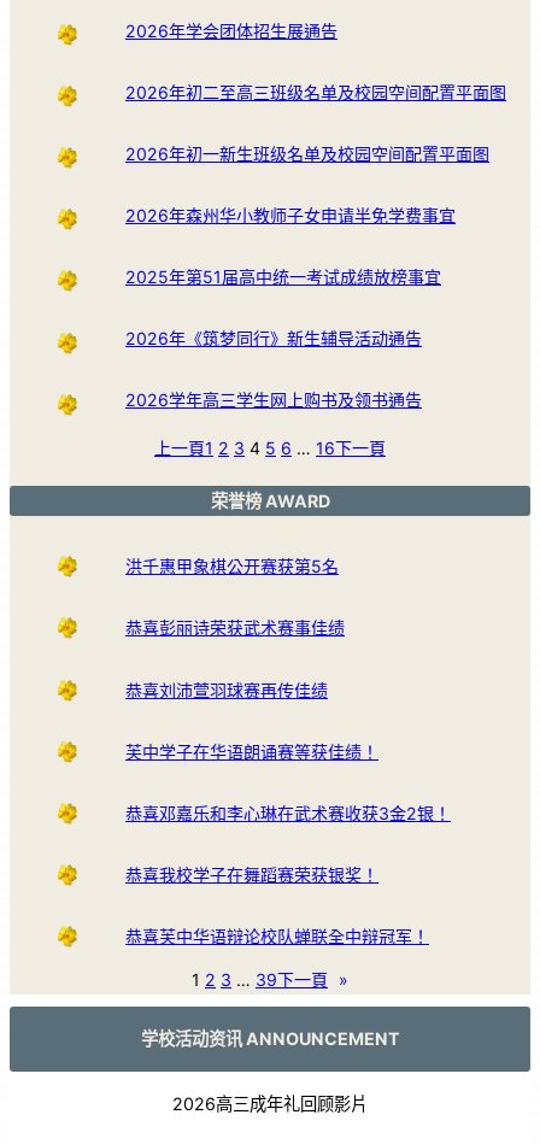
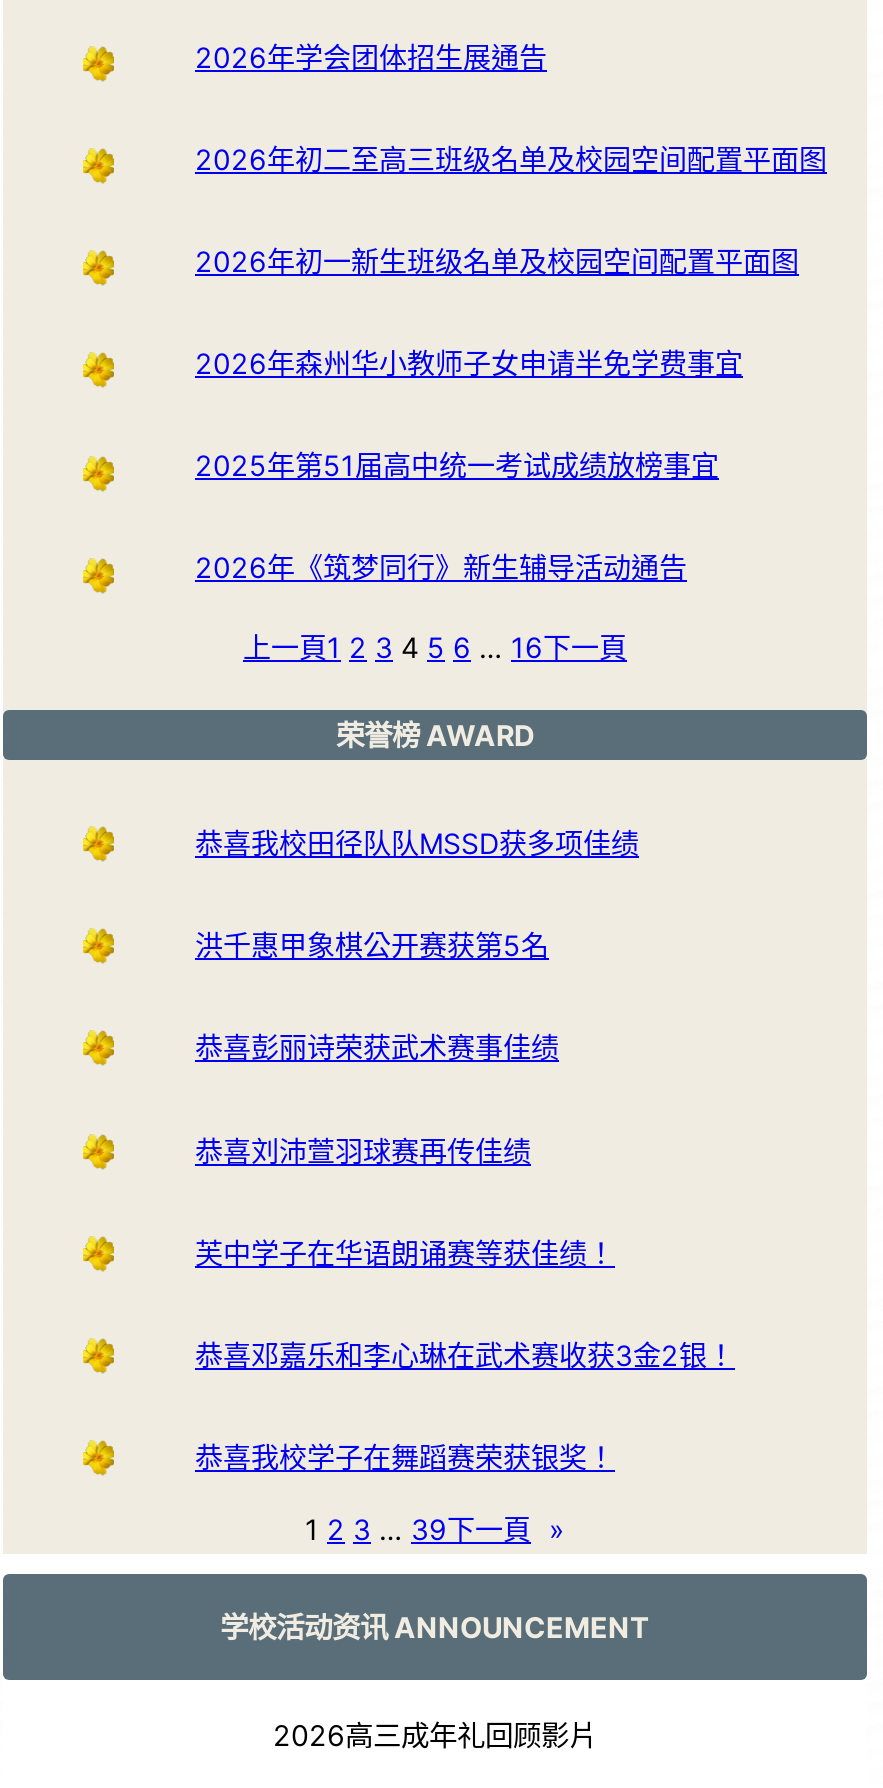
- 2026学年高三学生网上购书及领书通告

+ 恭喜我校田径队队MSSD获多项佳绩

- 恭喜芙中华语辩论校队蝉联全中辩冠军！
